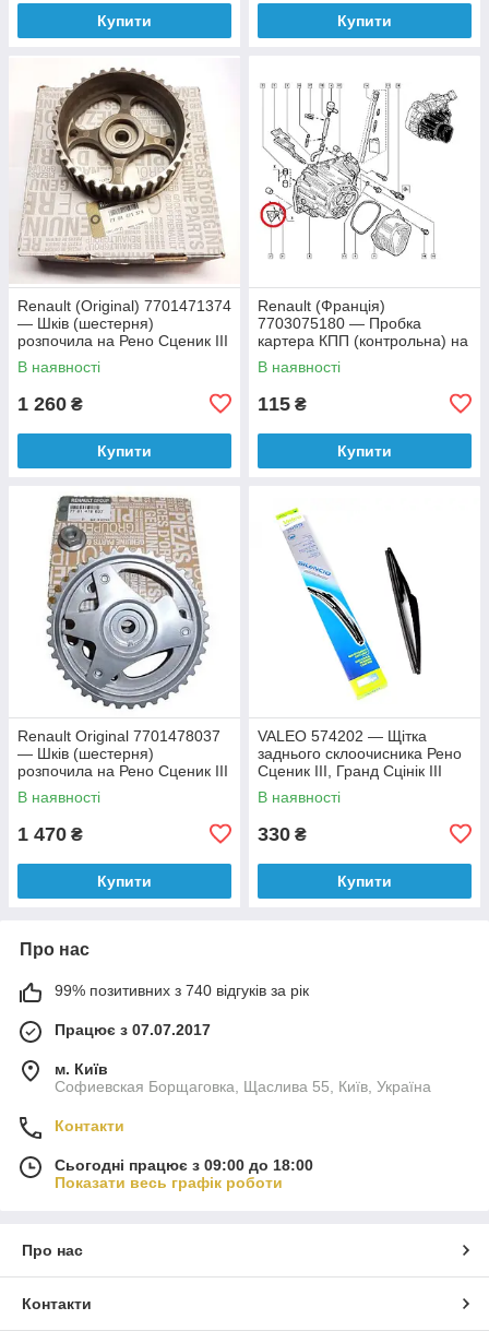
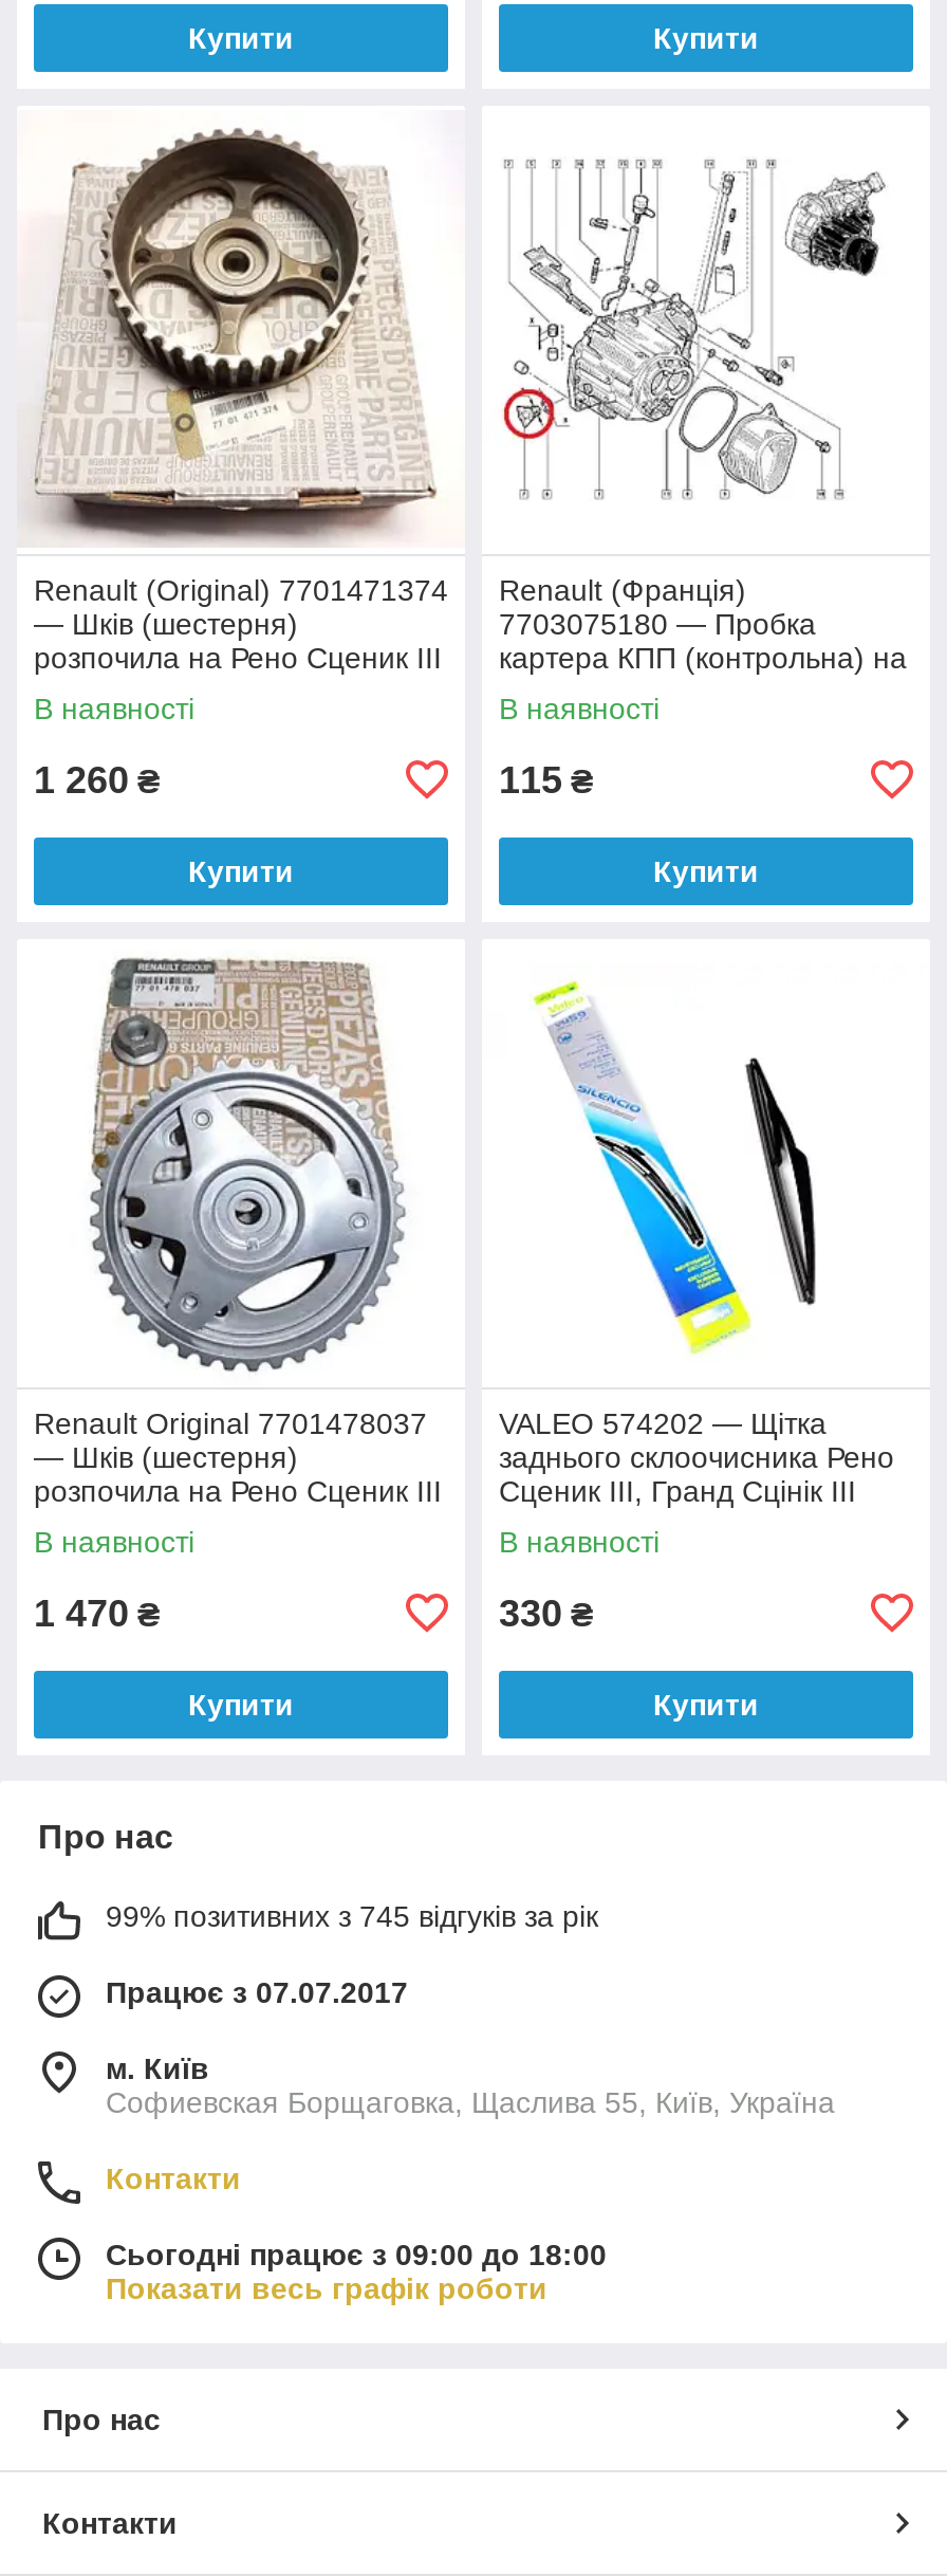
- 99% позитивних з 740 відгуків за рік
+ 99% позитивних з 745 відгуків за рік
